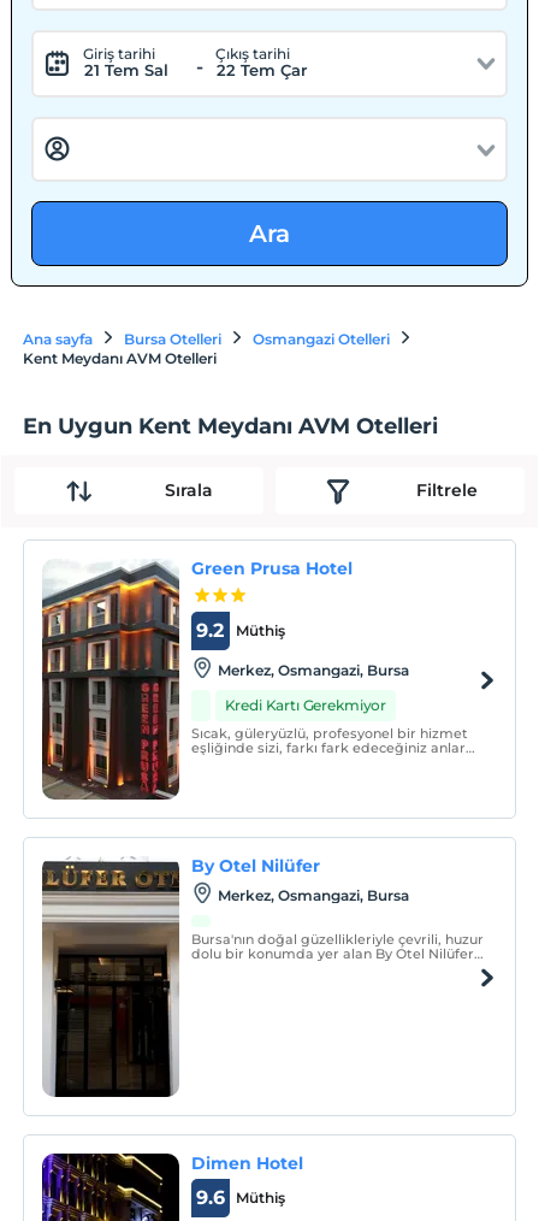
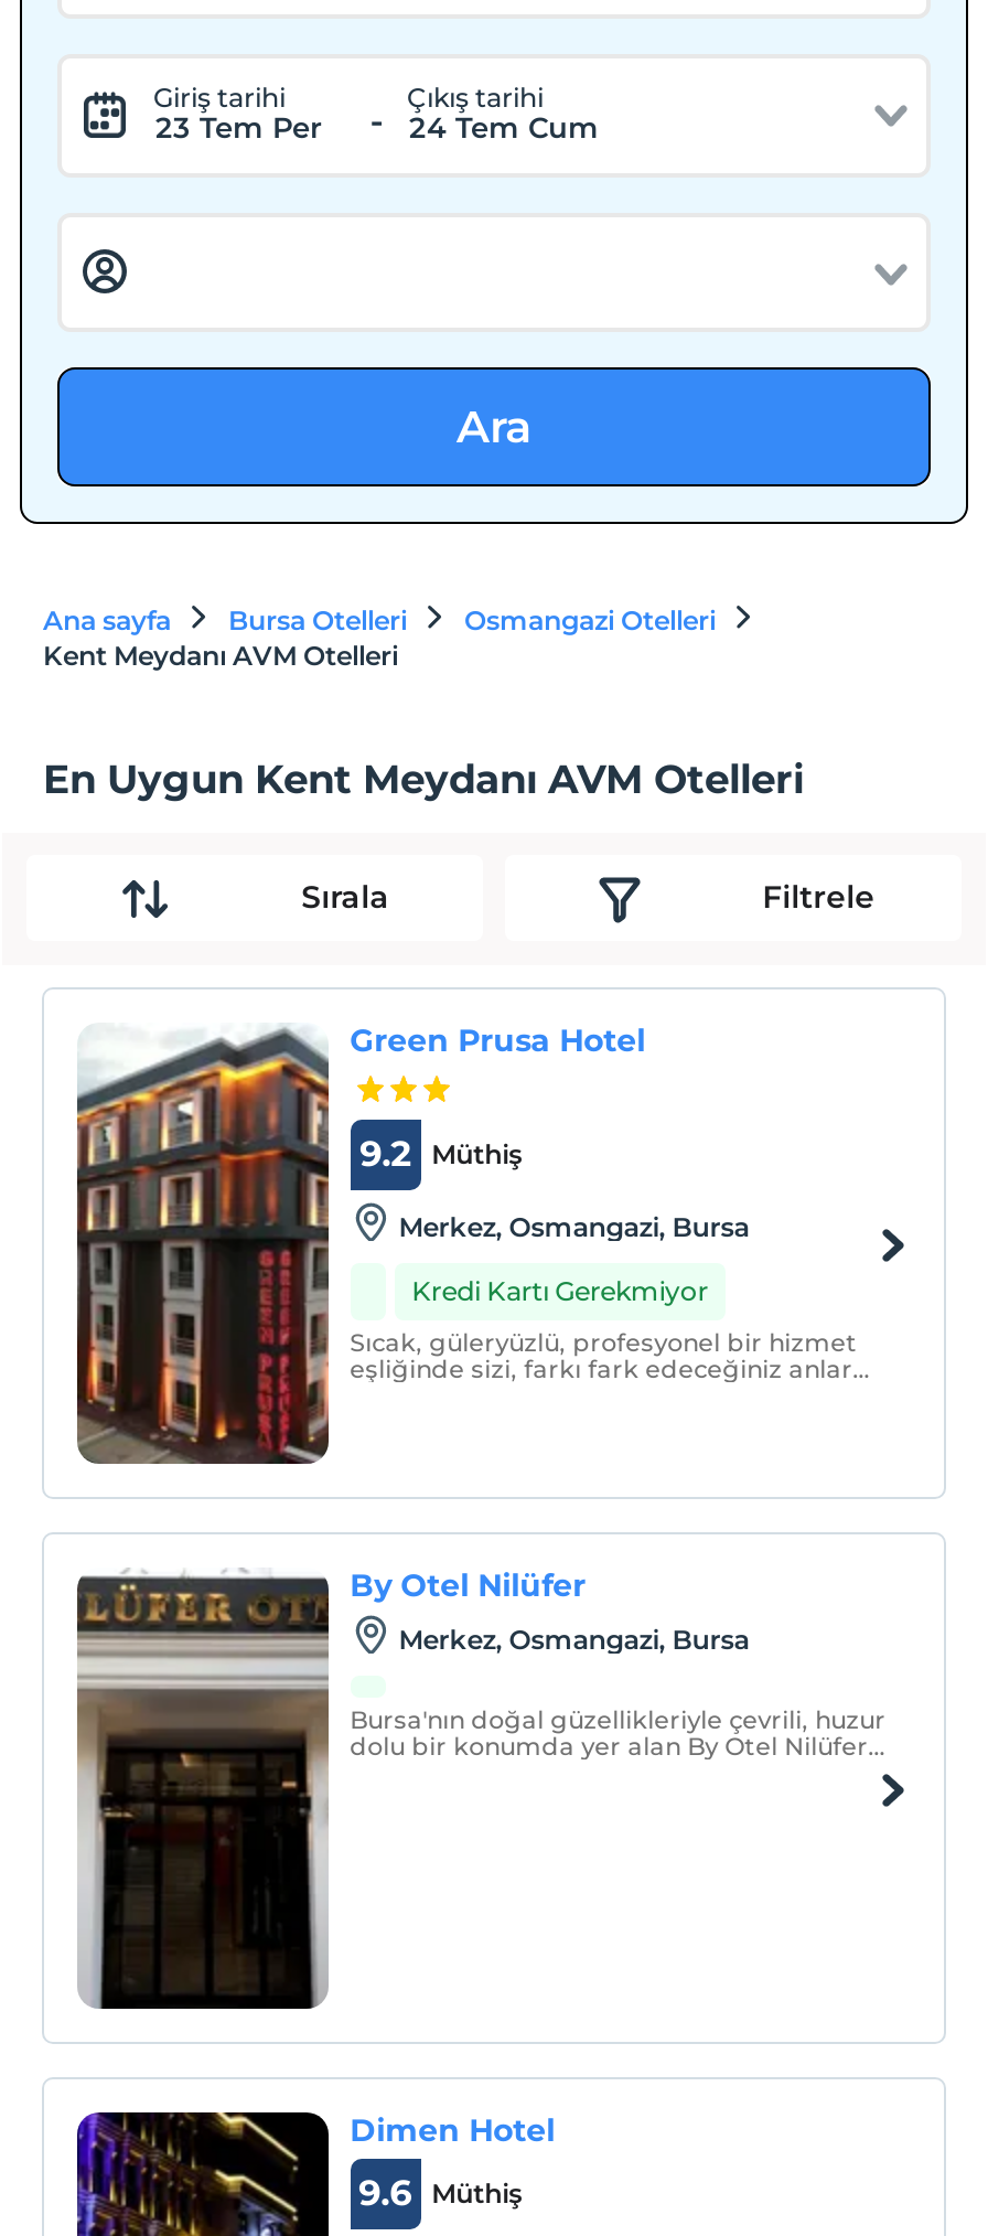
- 21 Tem Sal
+ 23 Tem Per

- 22 Tem Çar
+ 24 Tem Cum
